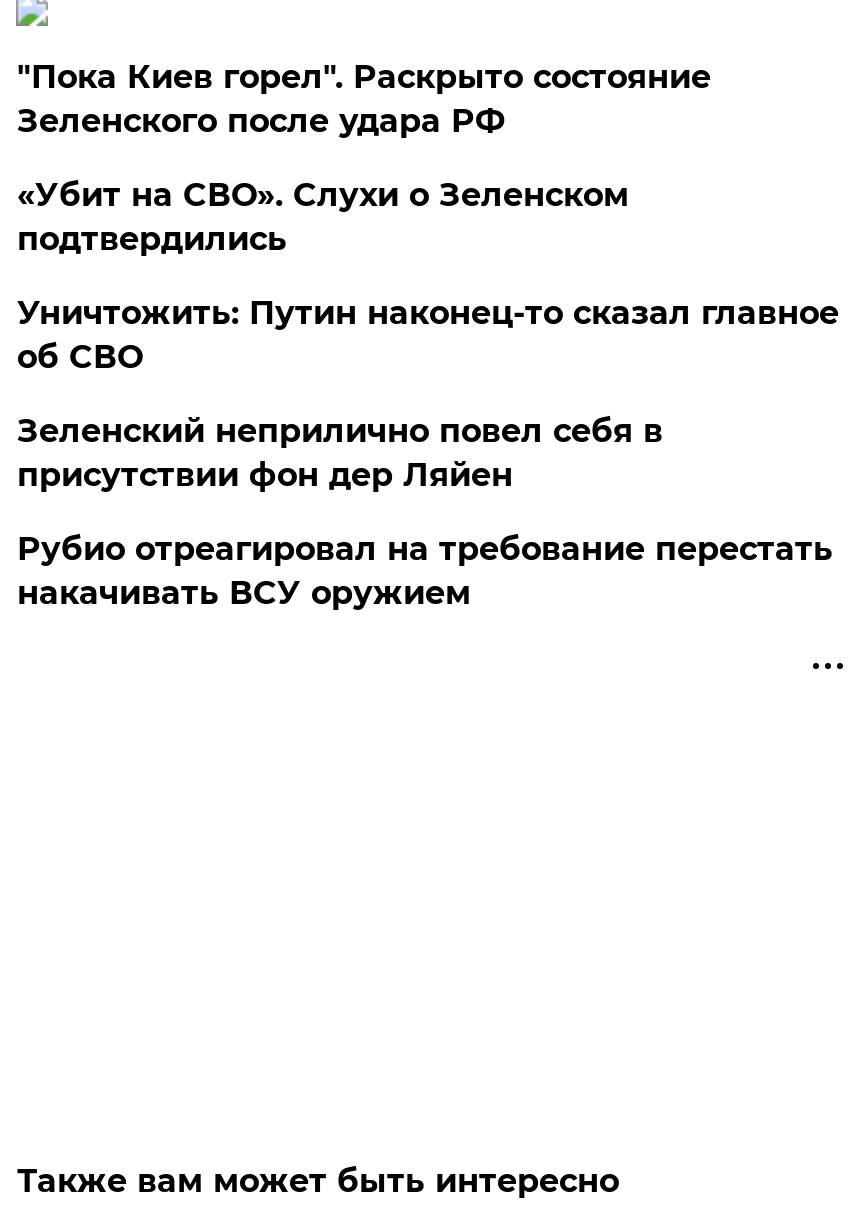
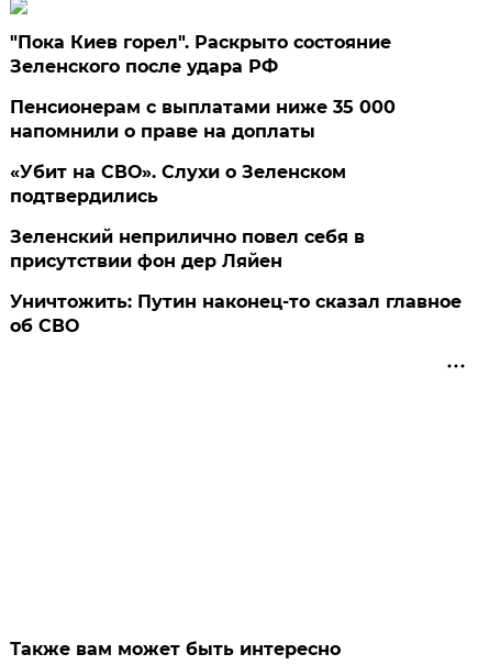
+ Пенсионерам с выплатами ниже 35 000
+ напомнили о праве на доплаты

moved down: «Убит на СВО». Слухи о Зеленском | подтвердились

moved down: Уничтожить: Путин наконец-то сказал главное | об СВО

- Рубио отреагировал на требование перестать
- накачивать ВСУ оружием
